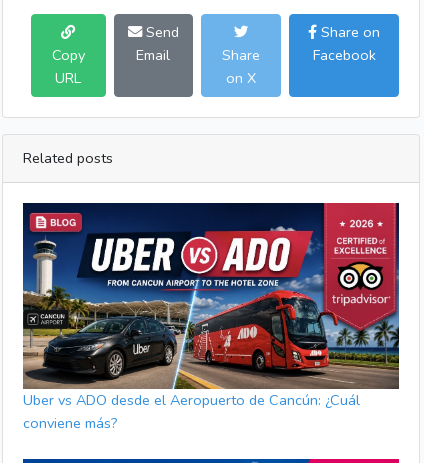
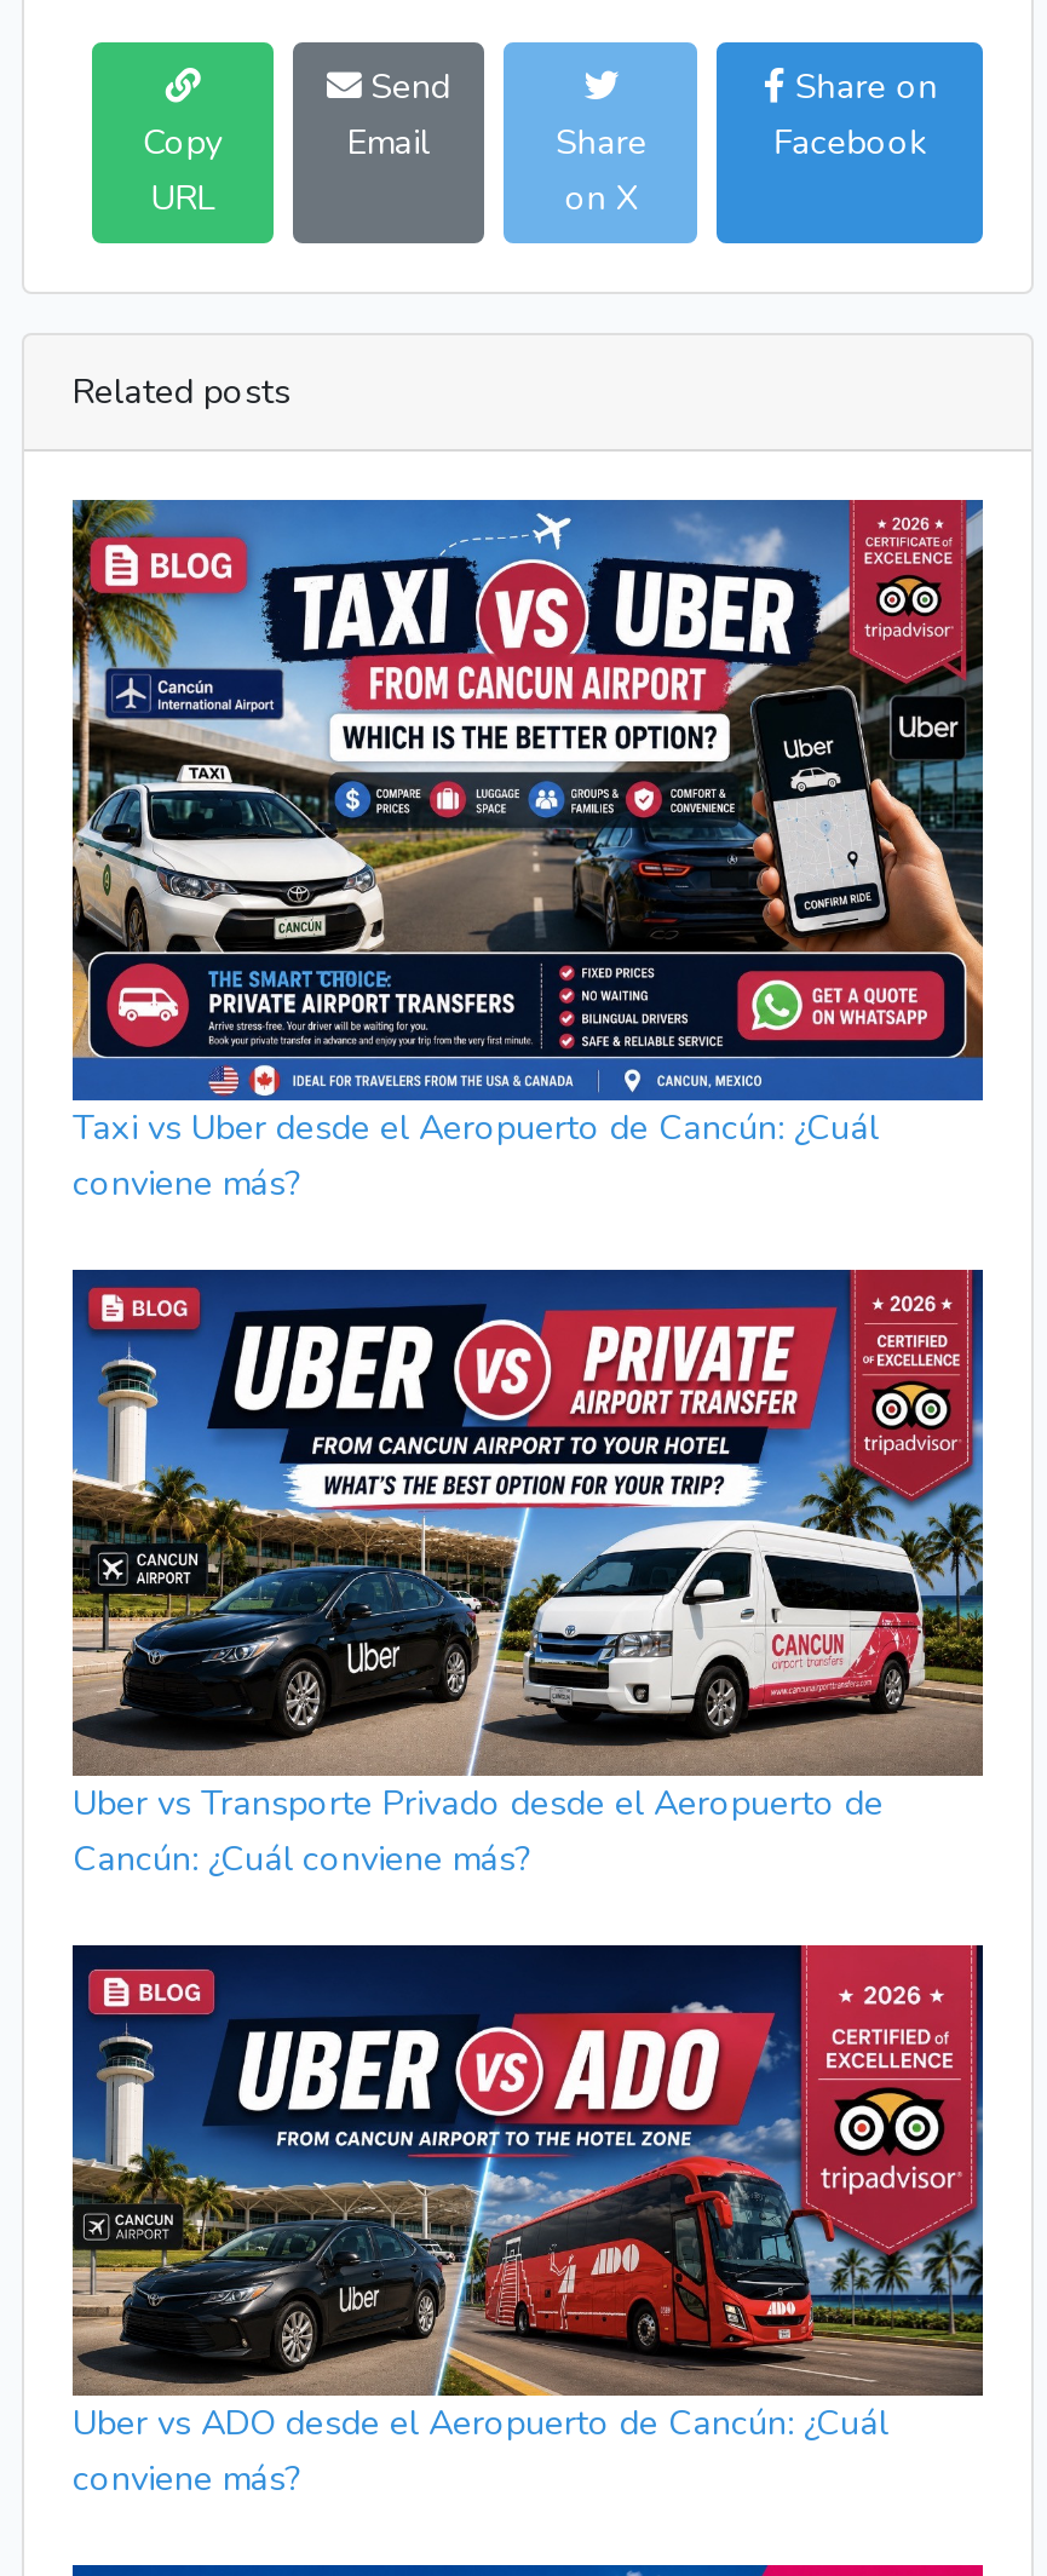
+ [image]
+ Taxi vs Uber desde el Aeropuerto de Cancún: ¿Cuál
+ conviene más?

+ [image]
+ Uber vs Transporte Privado desde el Aeropuerto de
+ Cancún: ¿Cuál conviene más?
